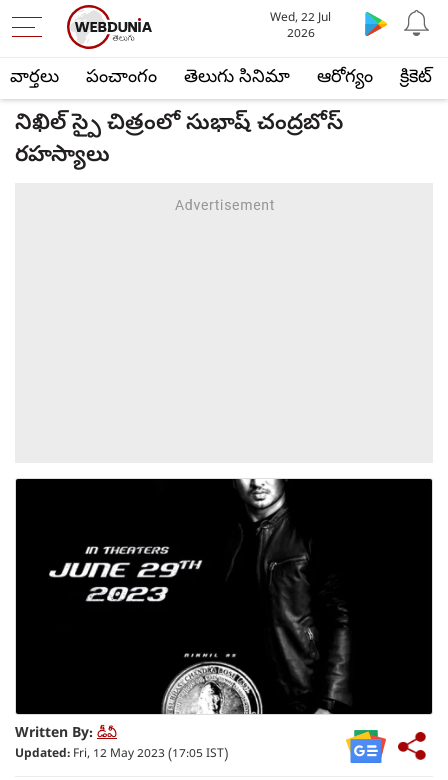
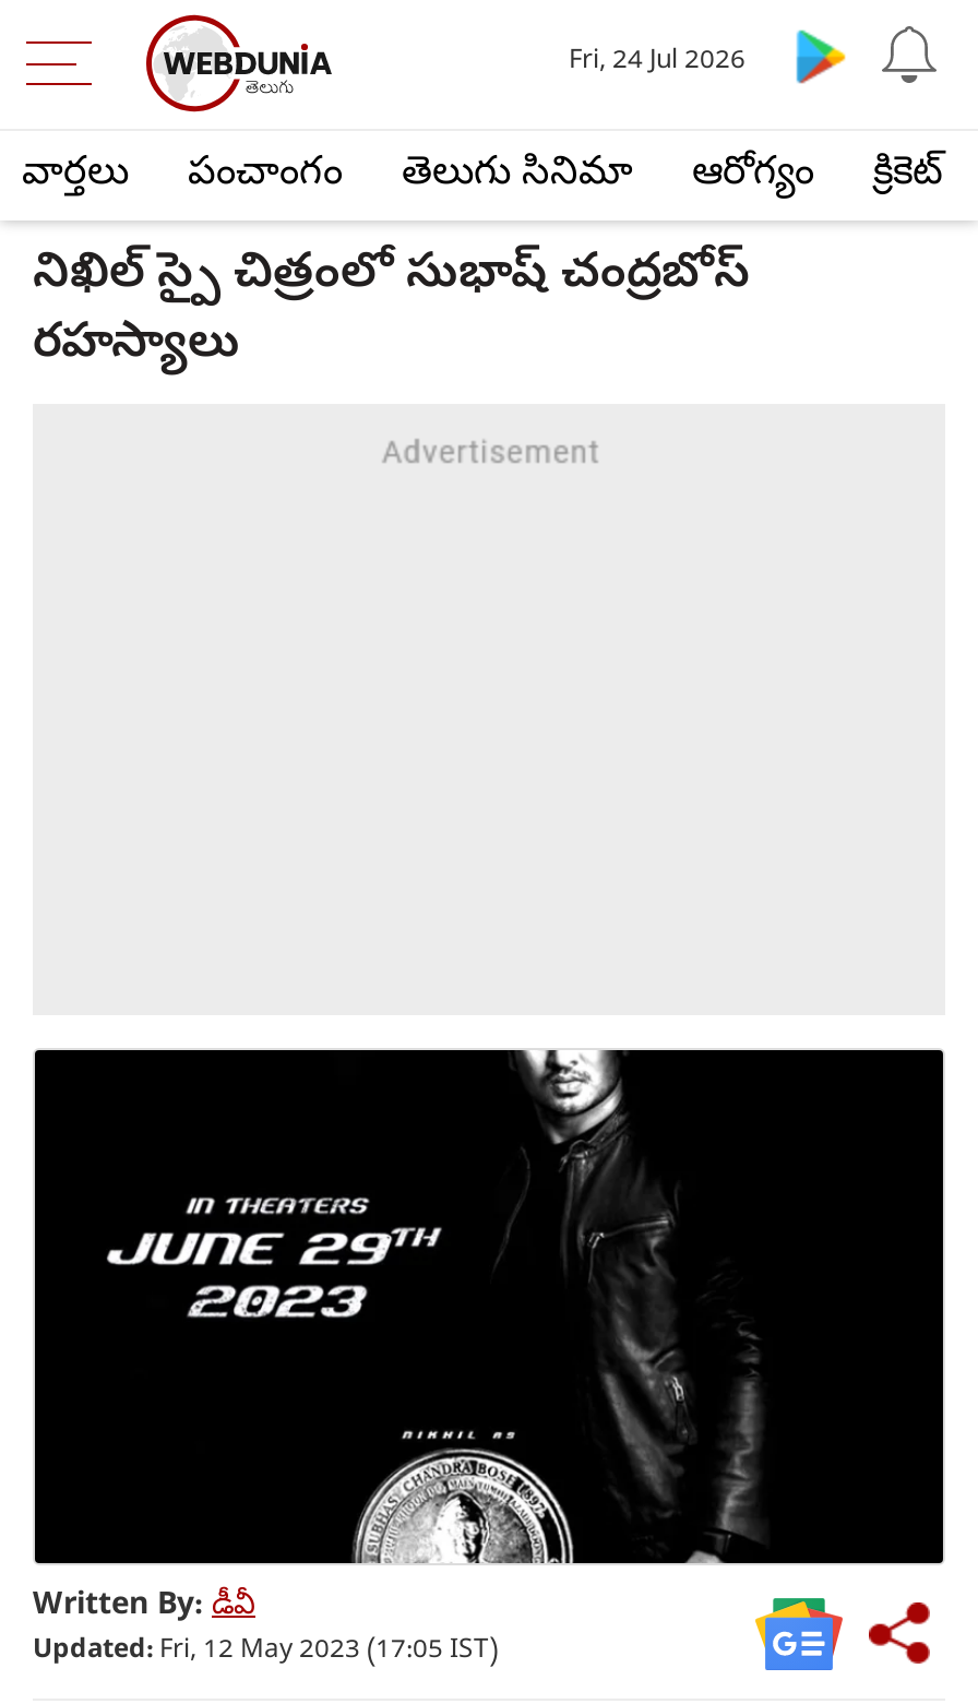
- Wed, 22 Jul
- 2026
+ Fri, 24 Jul 2026
